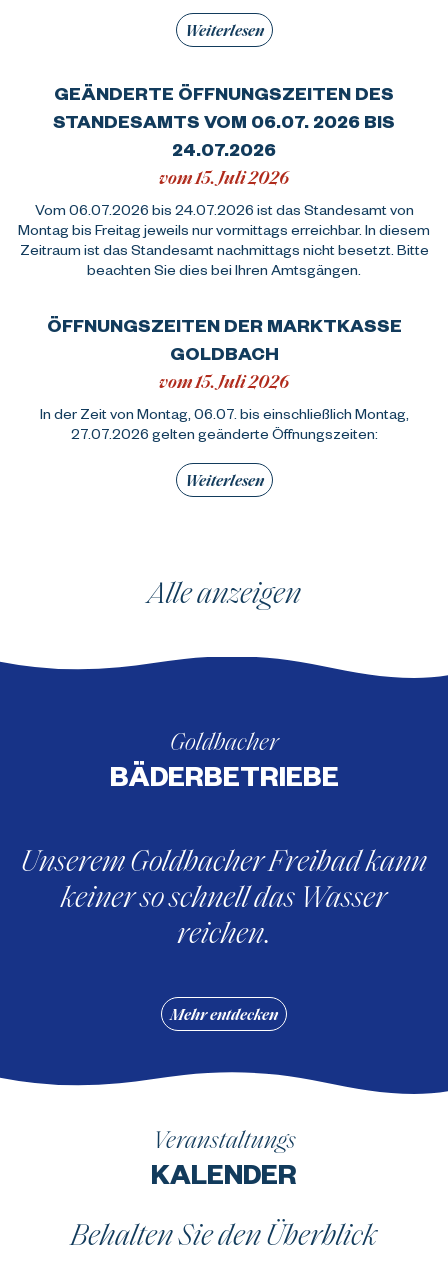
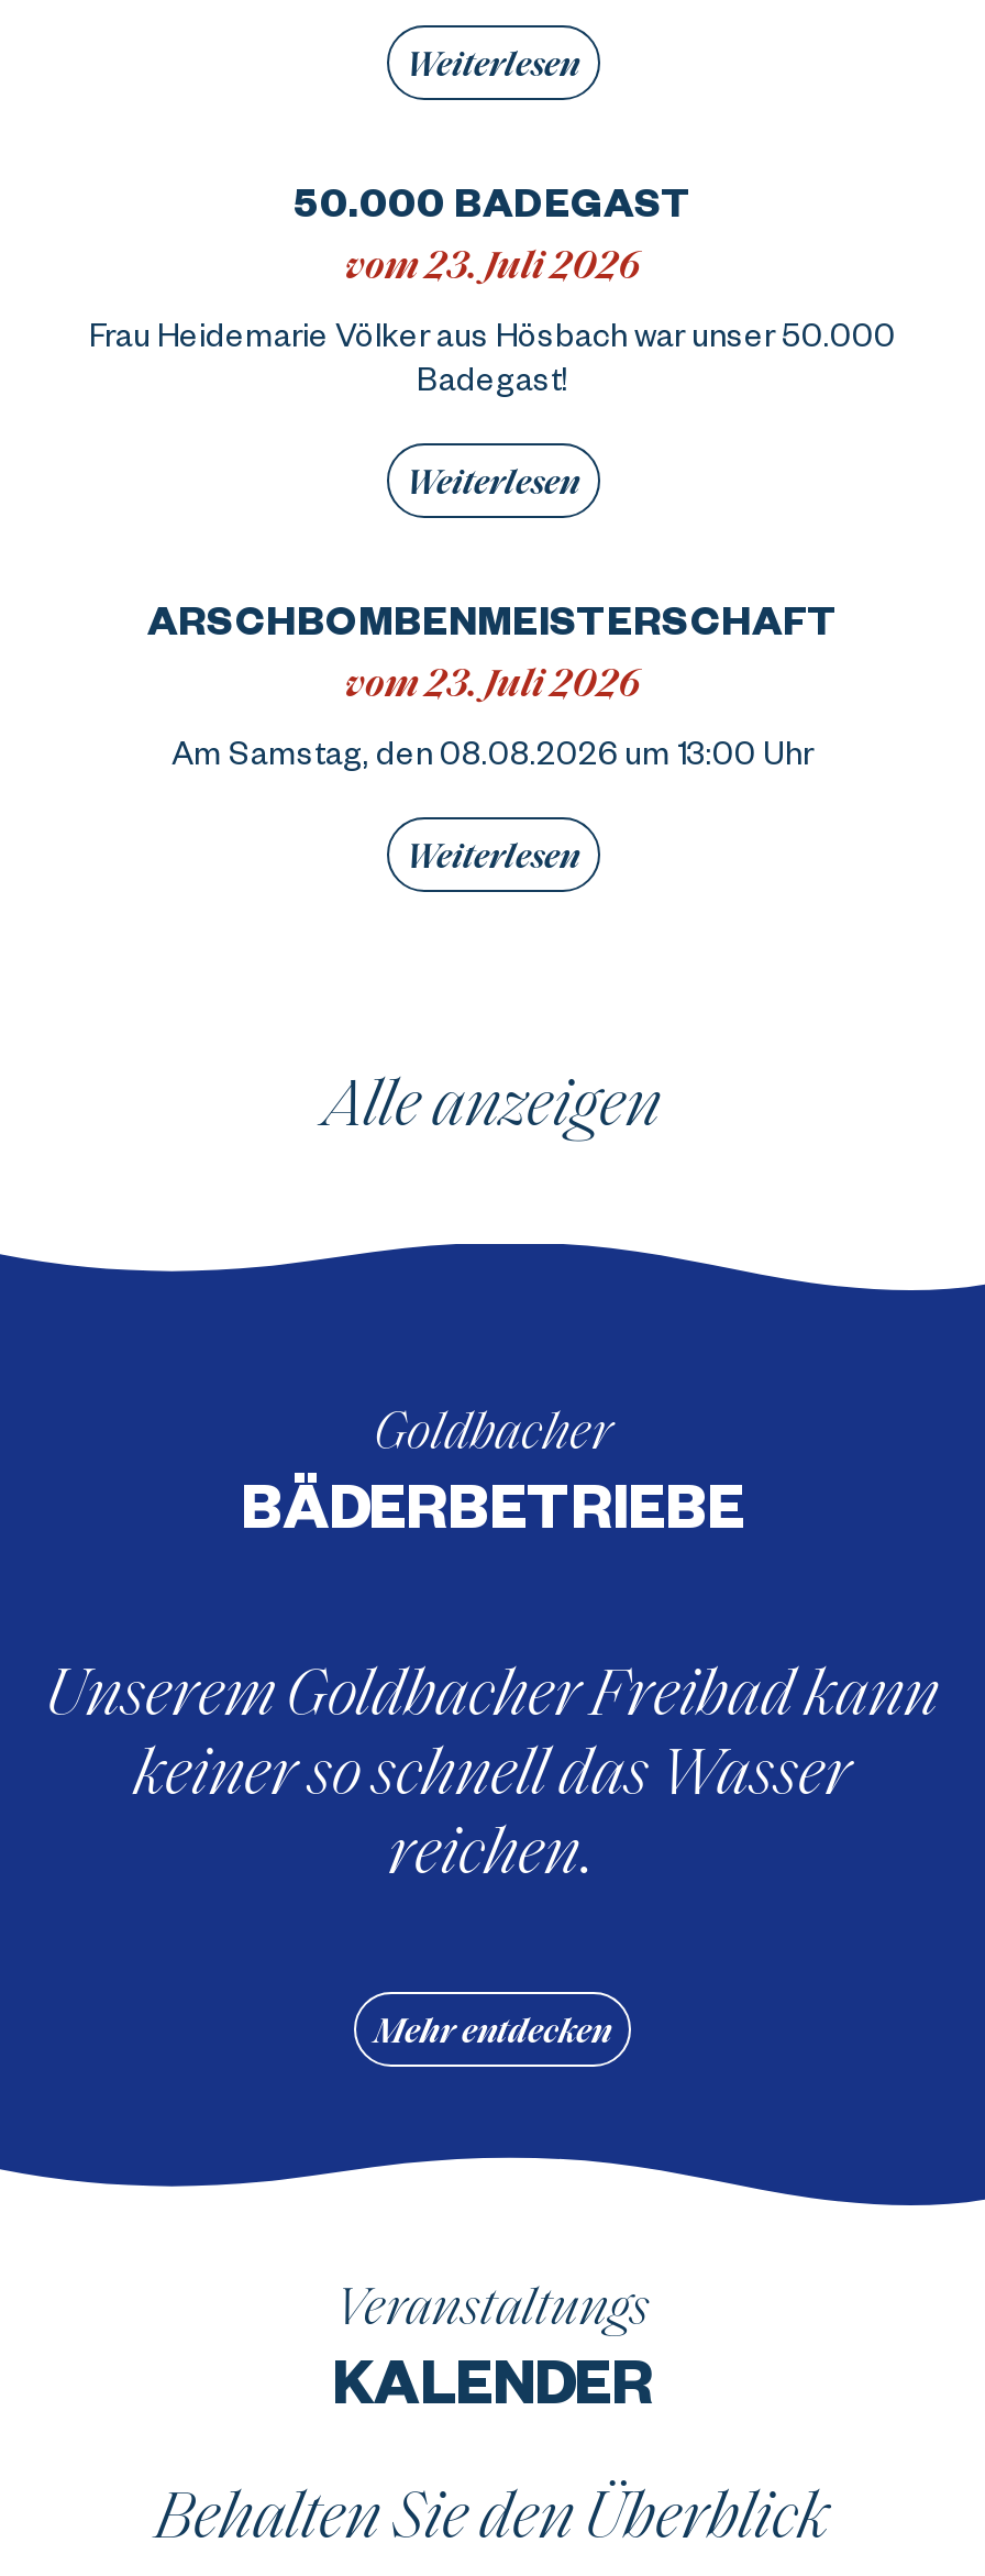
- GEÄNDERTE ÖFFNUNGSZEITEN DES
- STANDESAMTS VOM 06.07. 2026 BIS
- 24.07.2026
- vom 15. Juli 2026
- Vom 06.07.2026 bis 24.07.2026 ist das Standesamt von
- Montag bis Freitag jeweils nur vormittags erreichbar. In diesem
- Zeitraum ist das Standesamt nachmittags nicht besetzt. Bitte
- beachten Sie dies bei Ihren Amtsgängen.
- ÖFFNUNGSZEITEN DER MARKTKASSE
- GOLDBACH
- vom 15. Juli 2026
- In der Zeit von Montag, 06.07. bis einschließlich Montag,
- 27.07.2026 gelten geänderte Öffnungszeiten:
+ 50.000 BADEGAST
+ vom 23. Juli 2026
+ Frau Heidemarie Völker aus Hösbach war unser 50.000
+ Badegast!
+ Weiterlesen
+ ARSCHBOMBENMEISTERSCHAFT
+ vom 23. Juli 2026
+ Am Samstag, den 08.08.2026 um 13:00 Uhr
